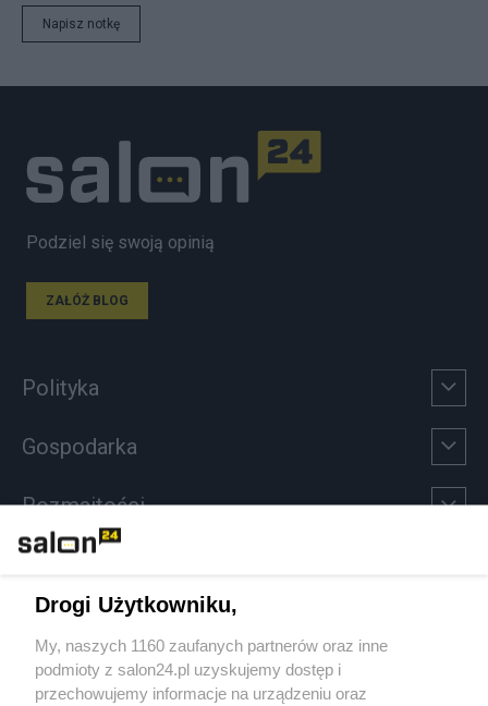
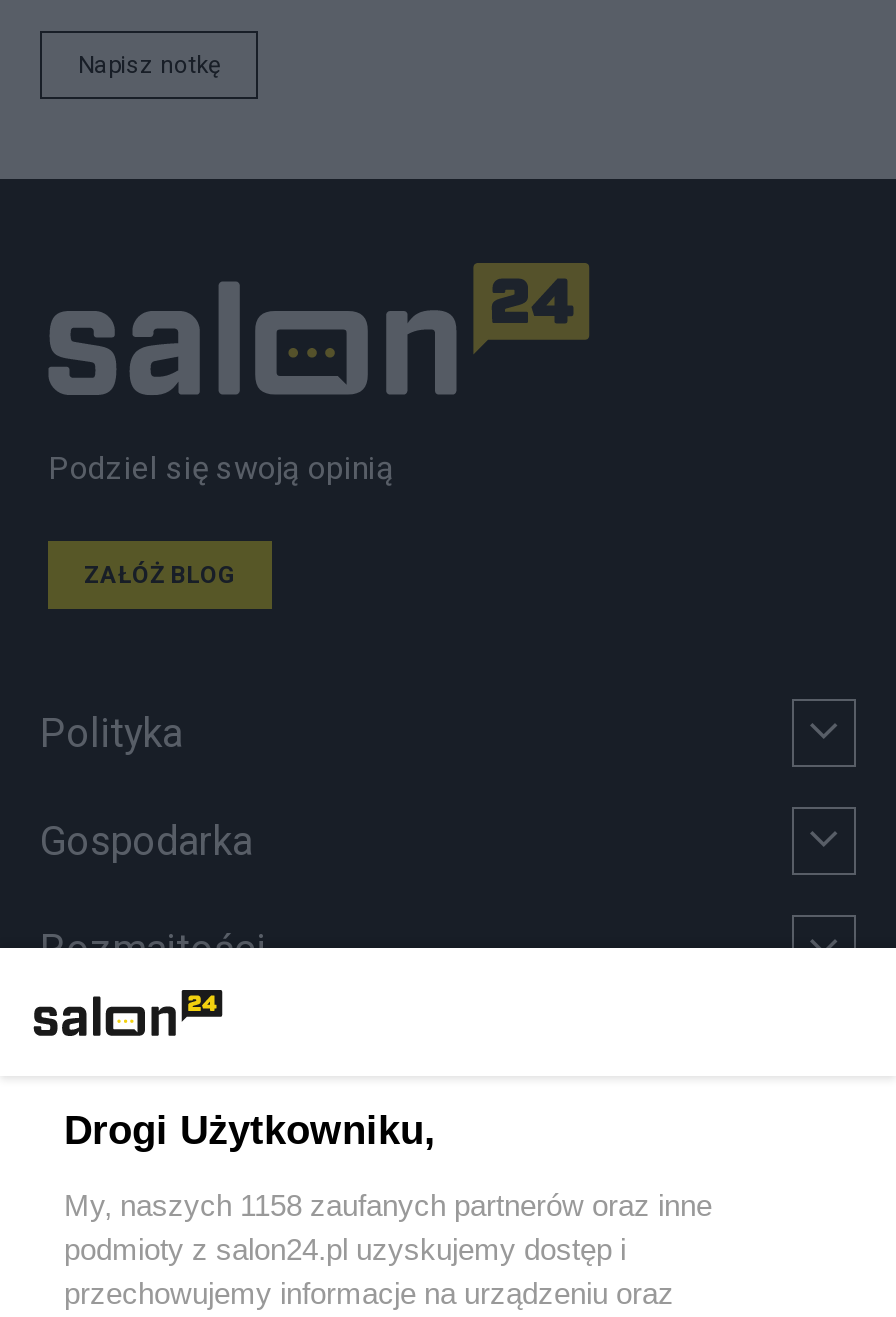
- My, naszych 1160 zaufanych partnerów oraz inne
+ My, naszych 1158 zaufanych partnerów oraz inne
